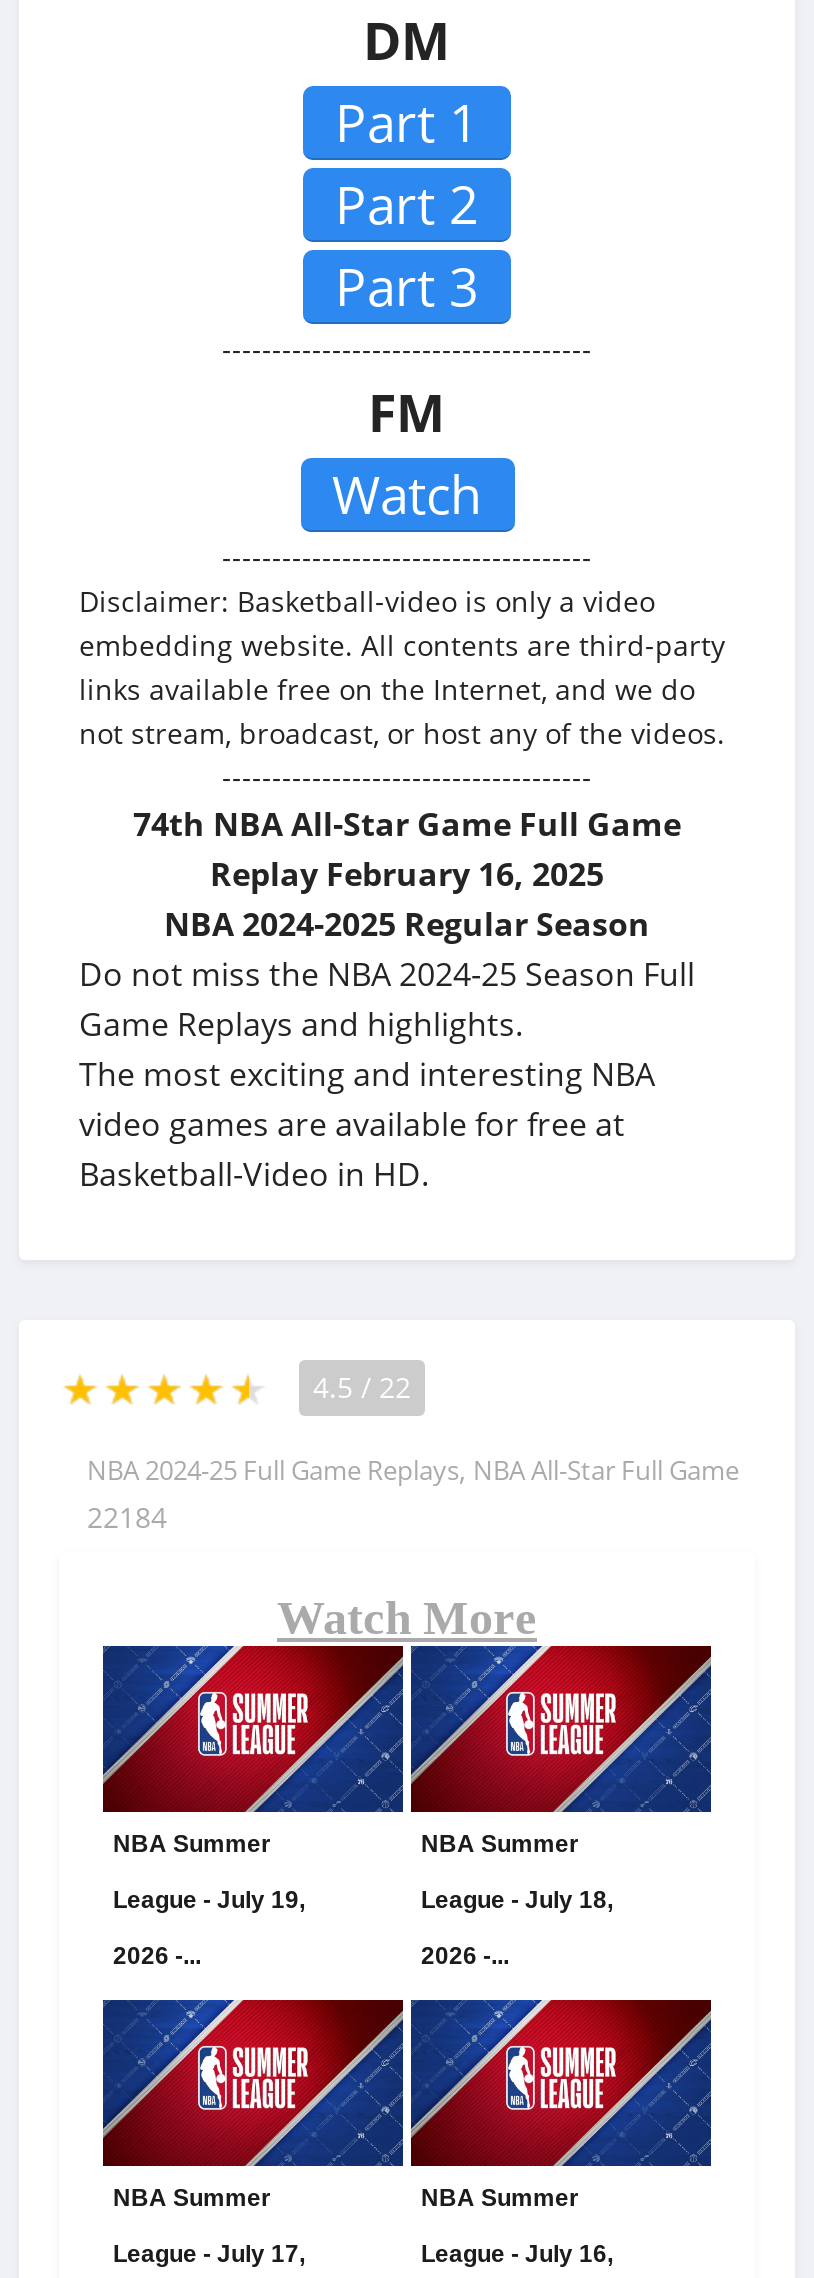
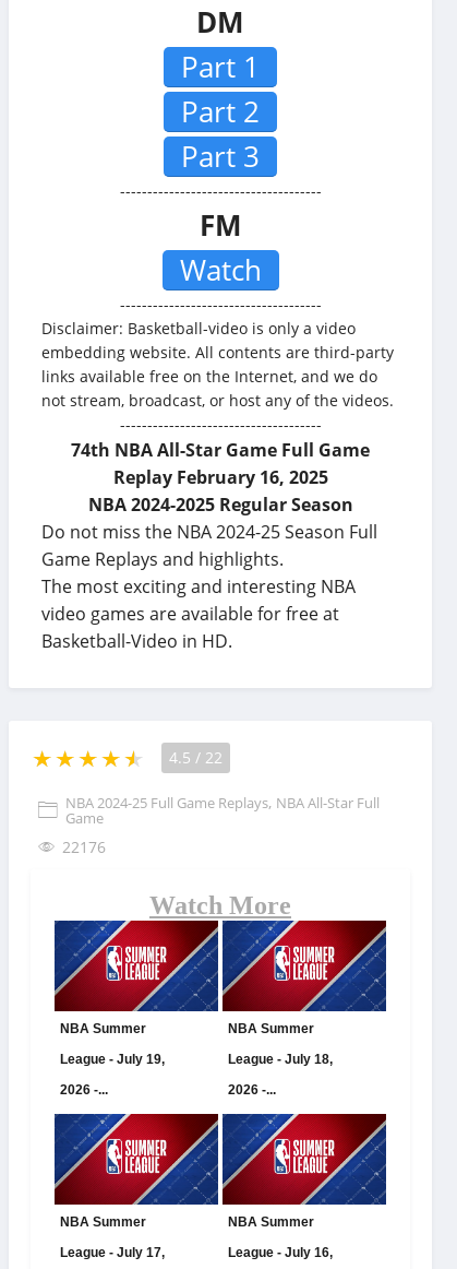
- NBA 2024-25 Full Game Replays, NBA All-Star Full Game
- 22184
+ NBA 2024-25 Full Game Replays, NBA All-Star Full
+ Game
+ 22176
